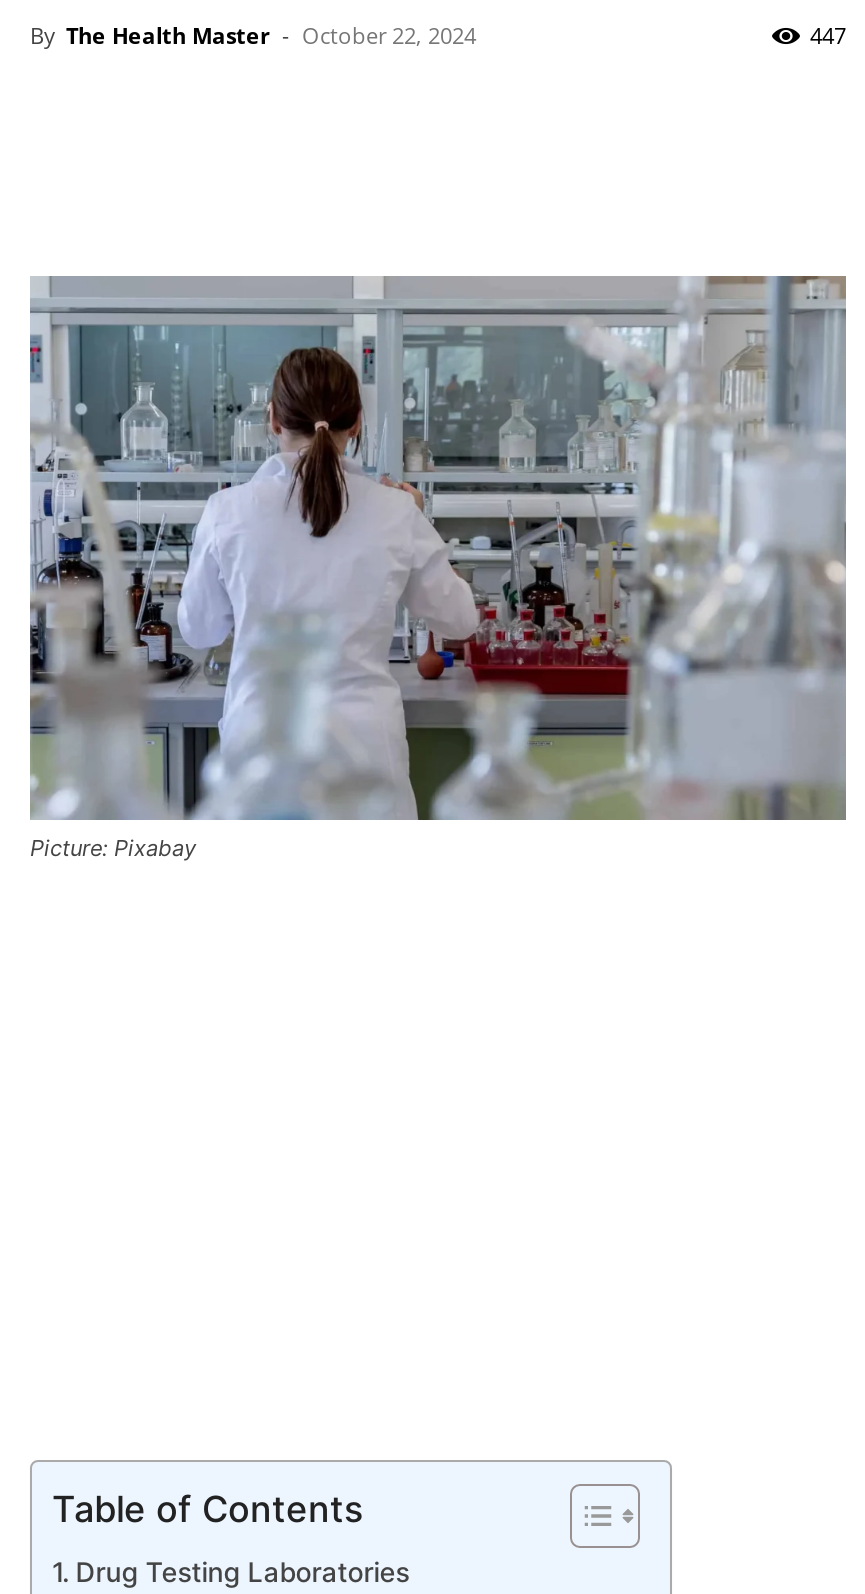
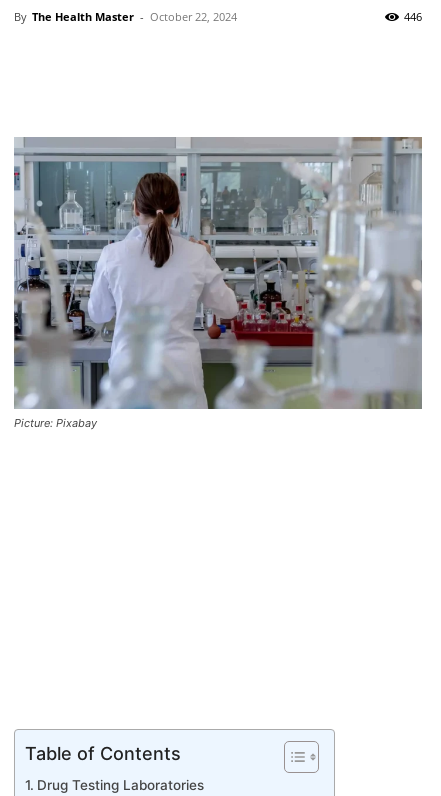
- 447
+ 446
